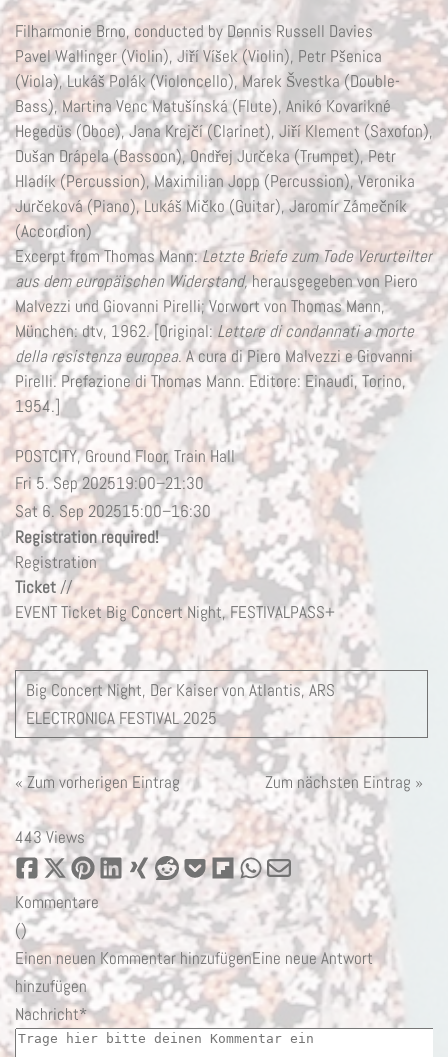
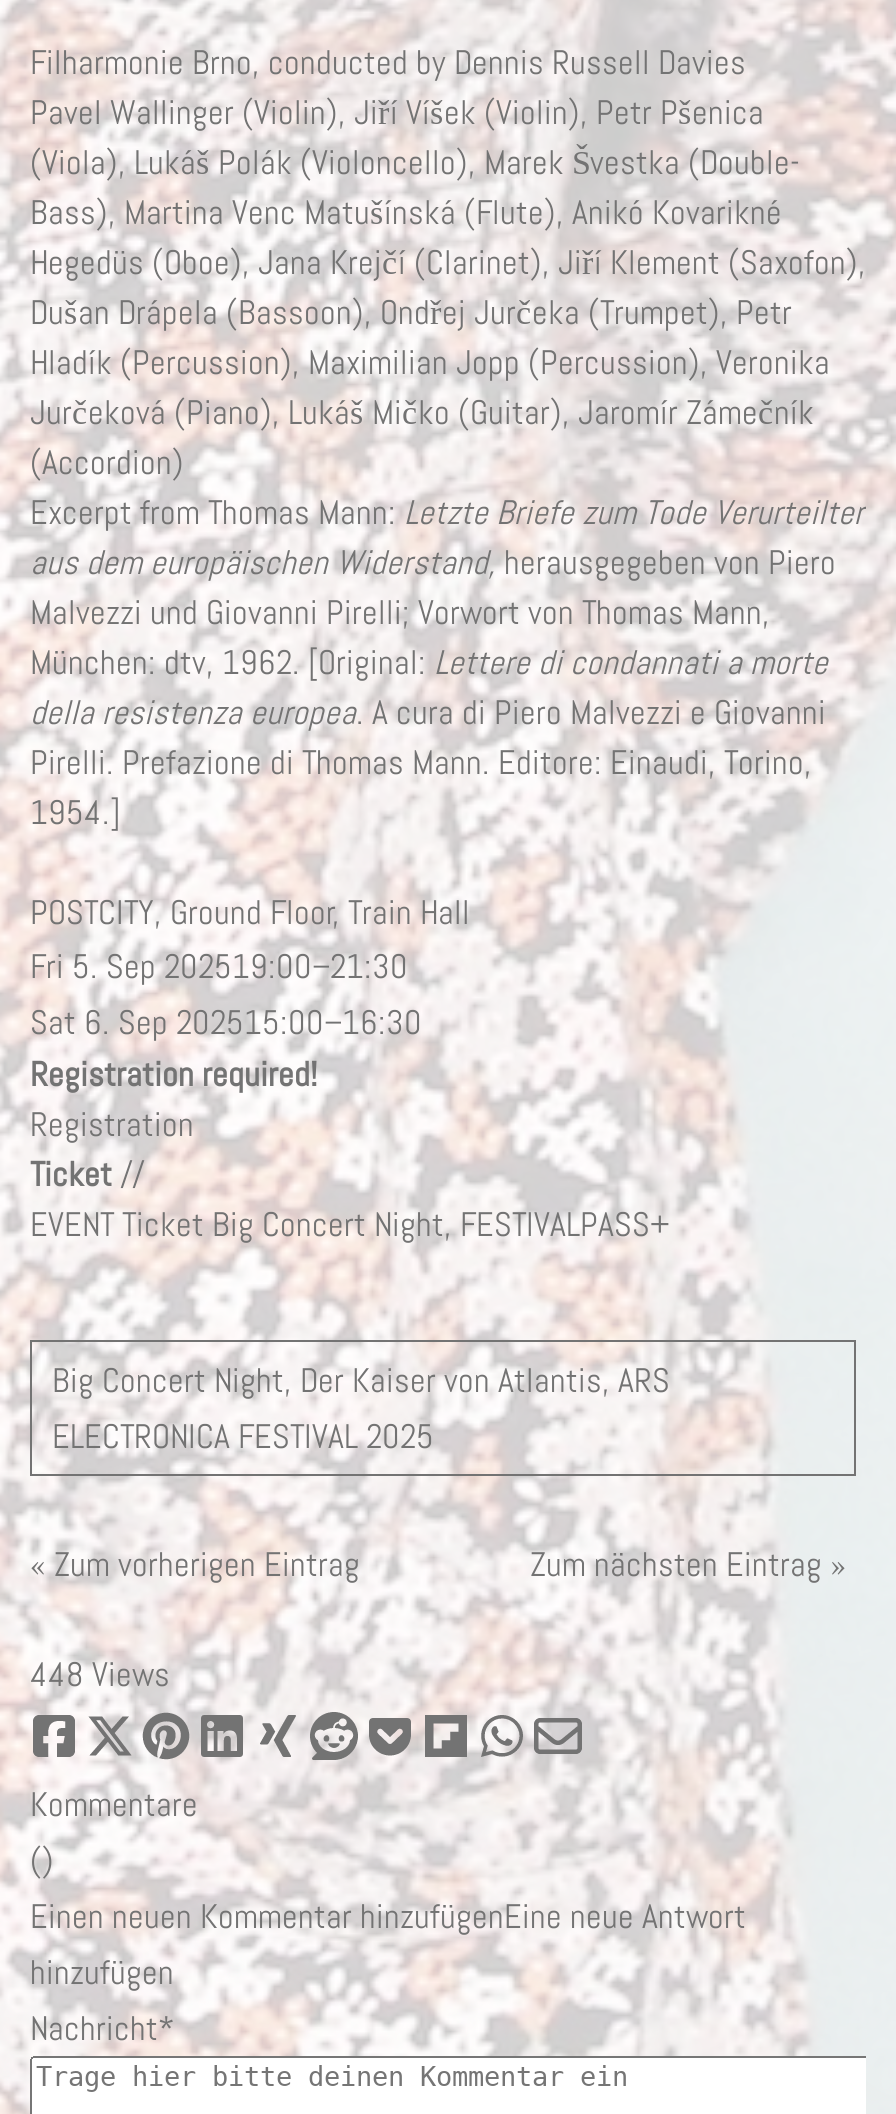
- 443 Views
+ 448 Views
